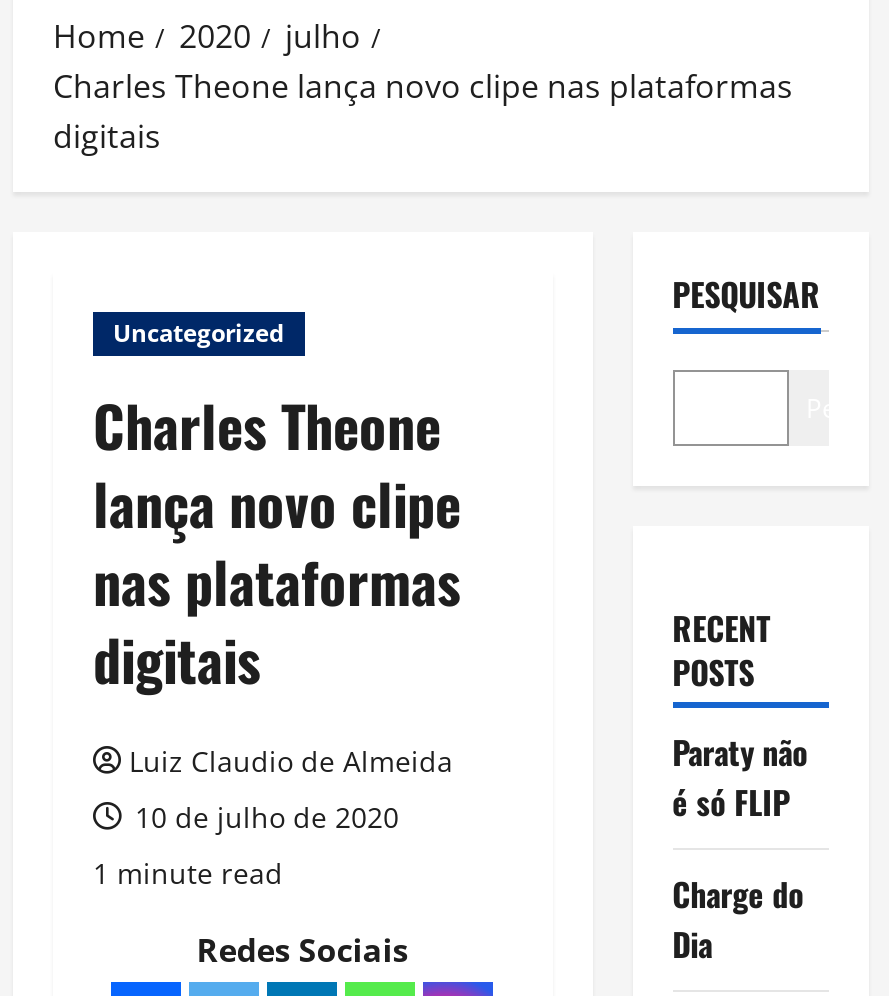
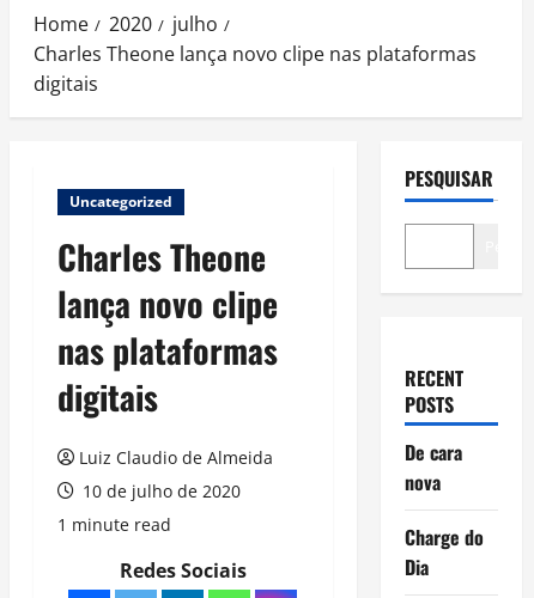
- Paraty não
- é só FLIP
+ De cara
+ nova
